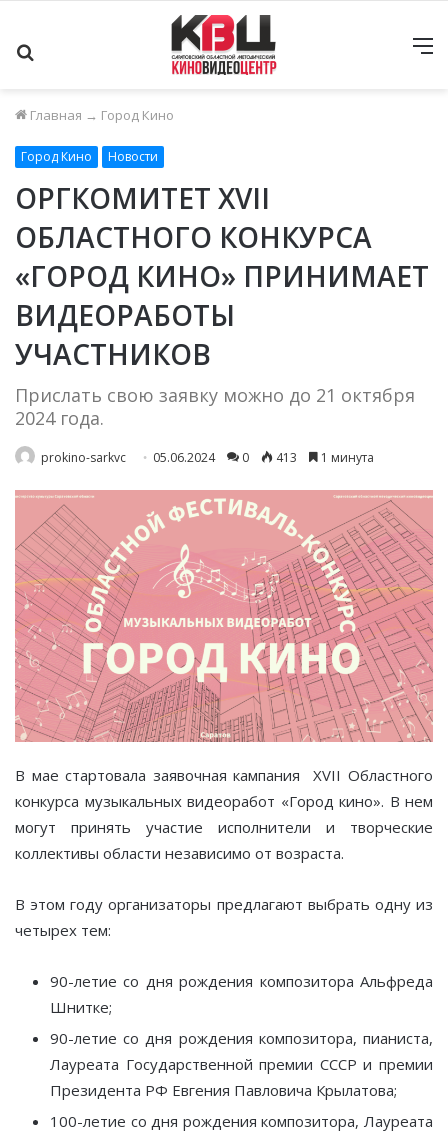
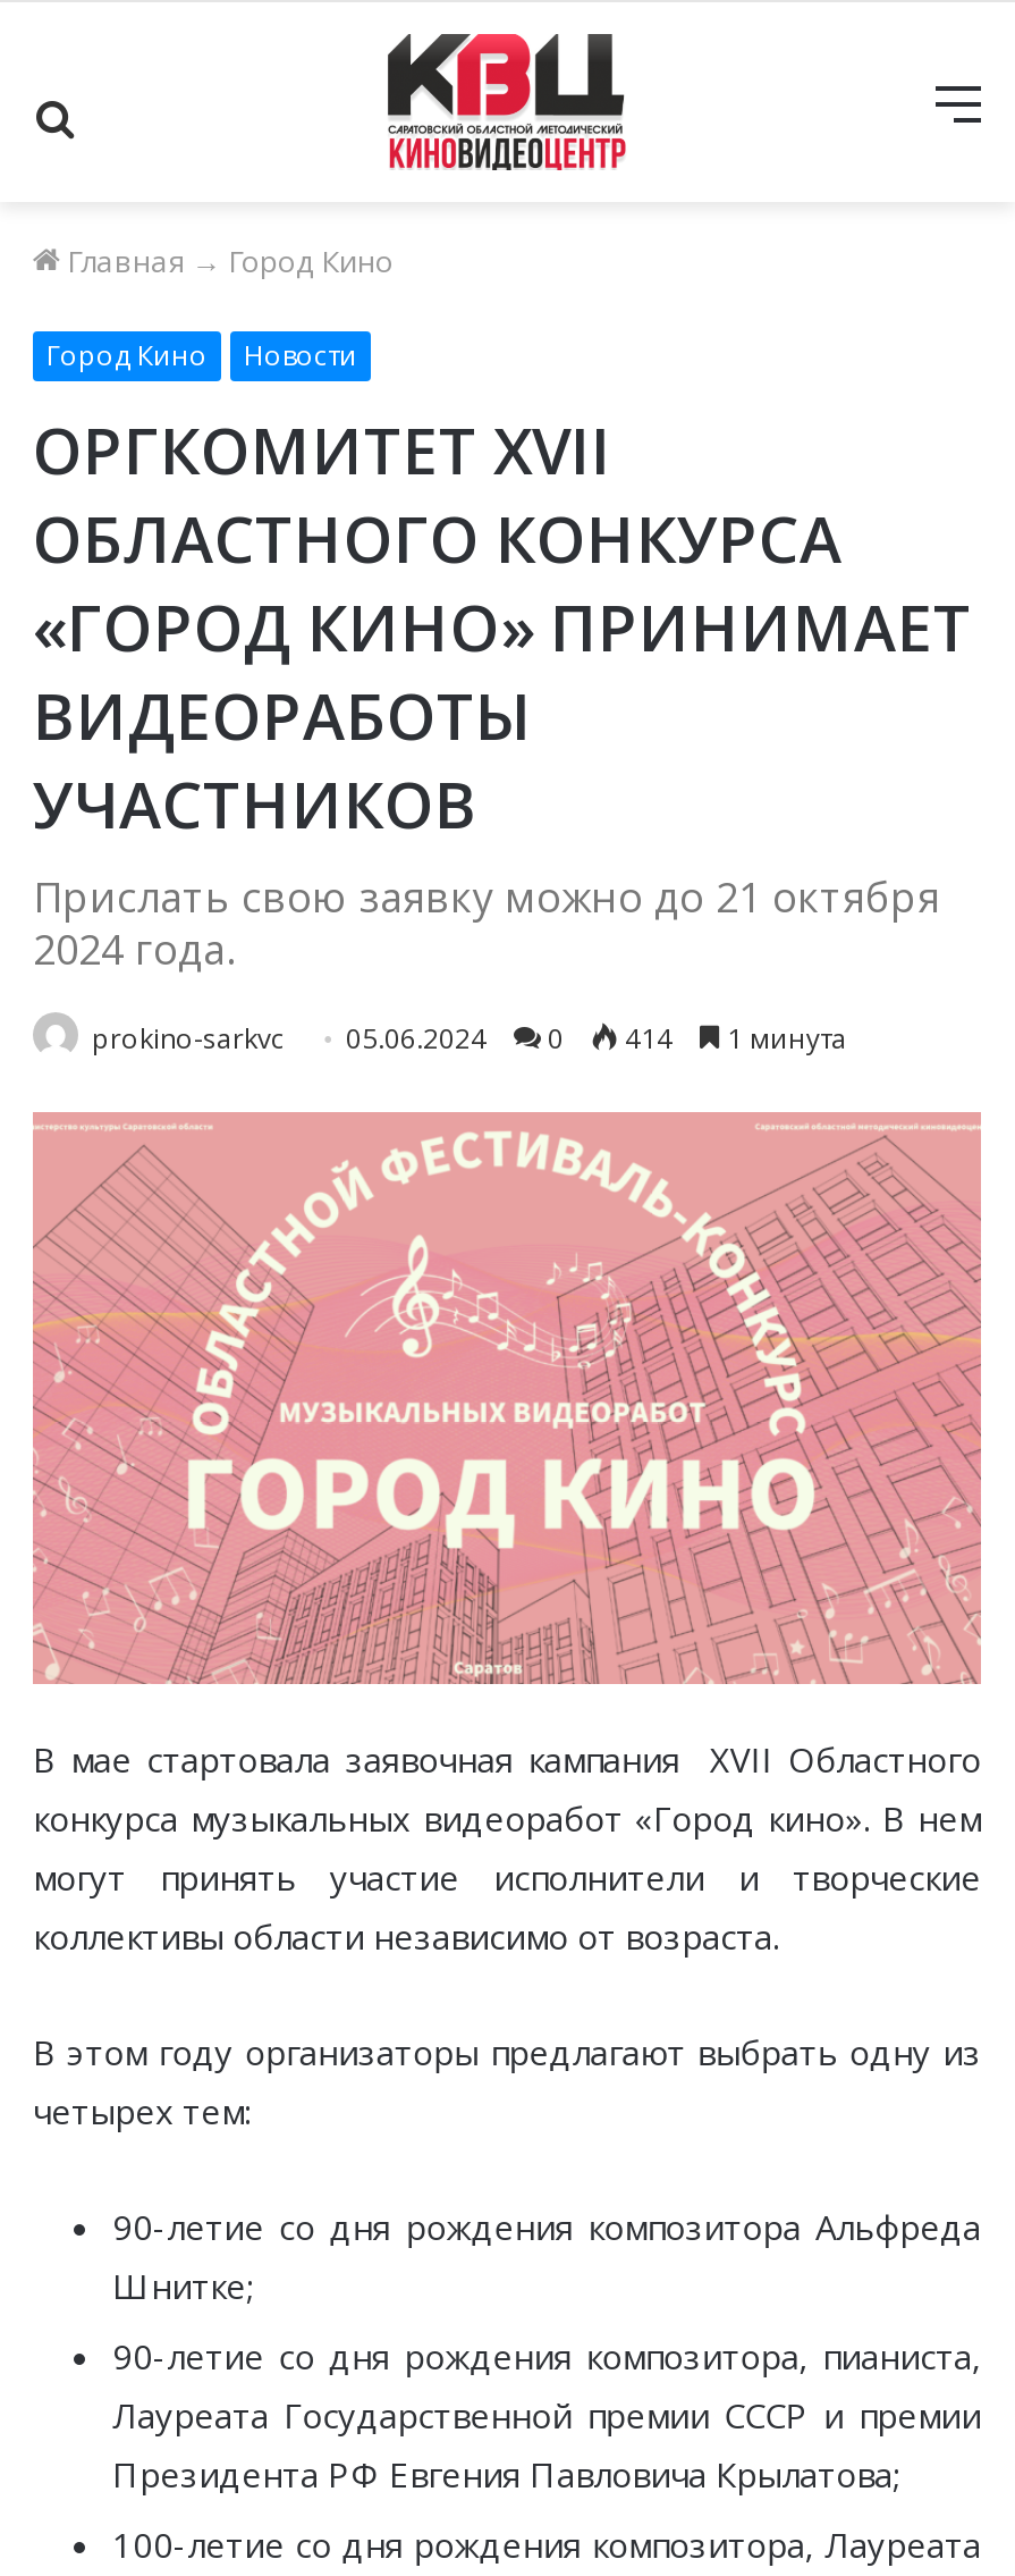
- 413
+ 414
